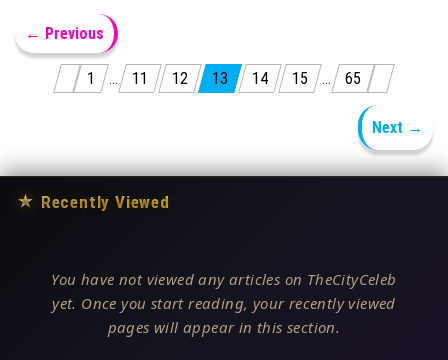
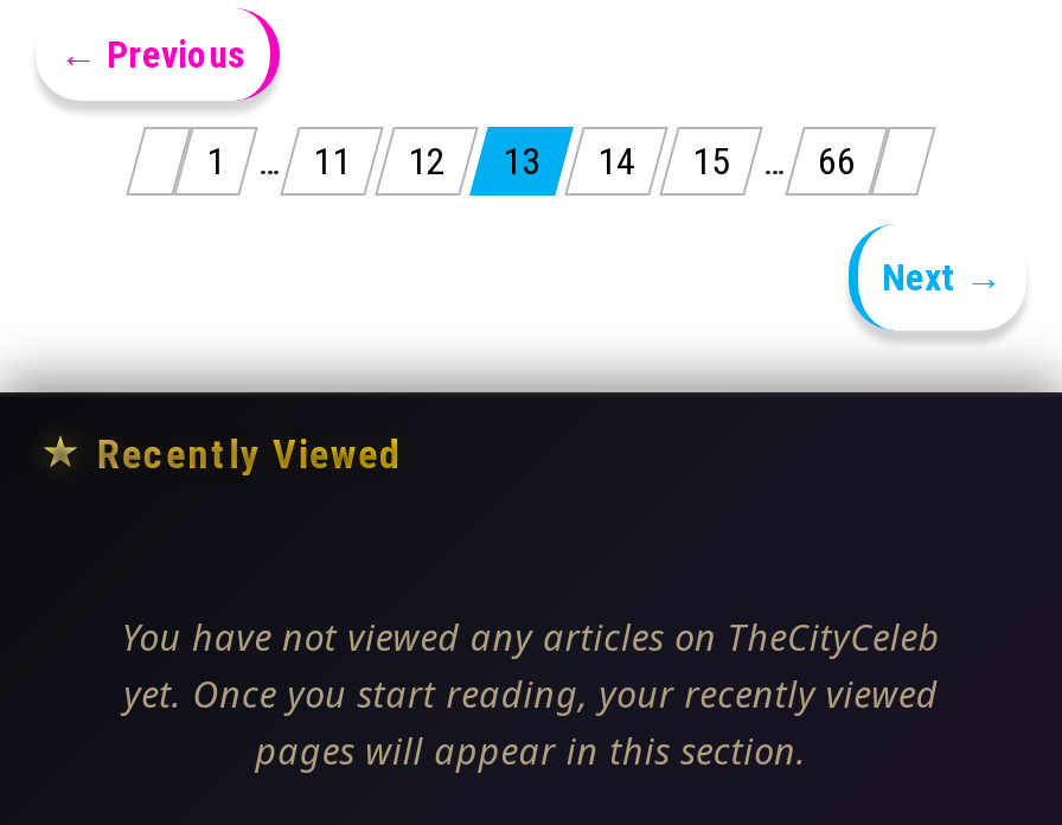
- 65
+ 66
